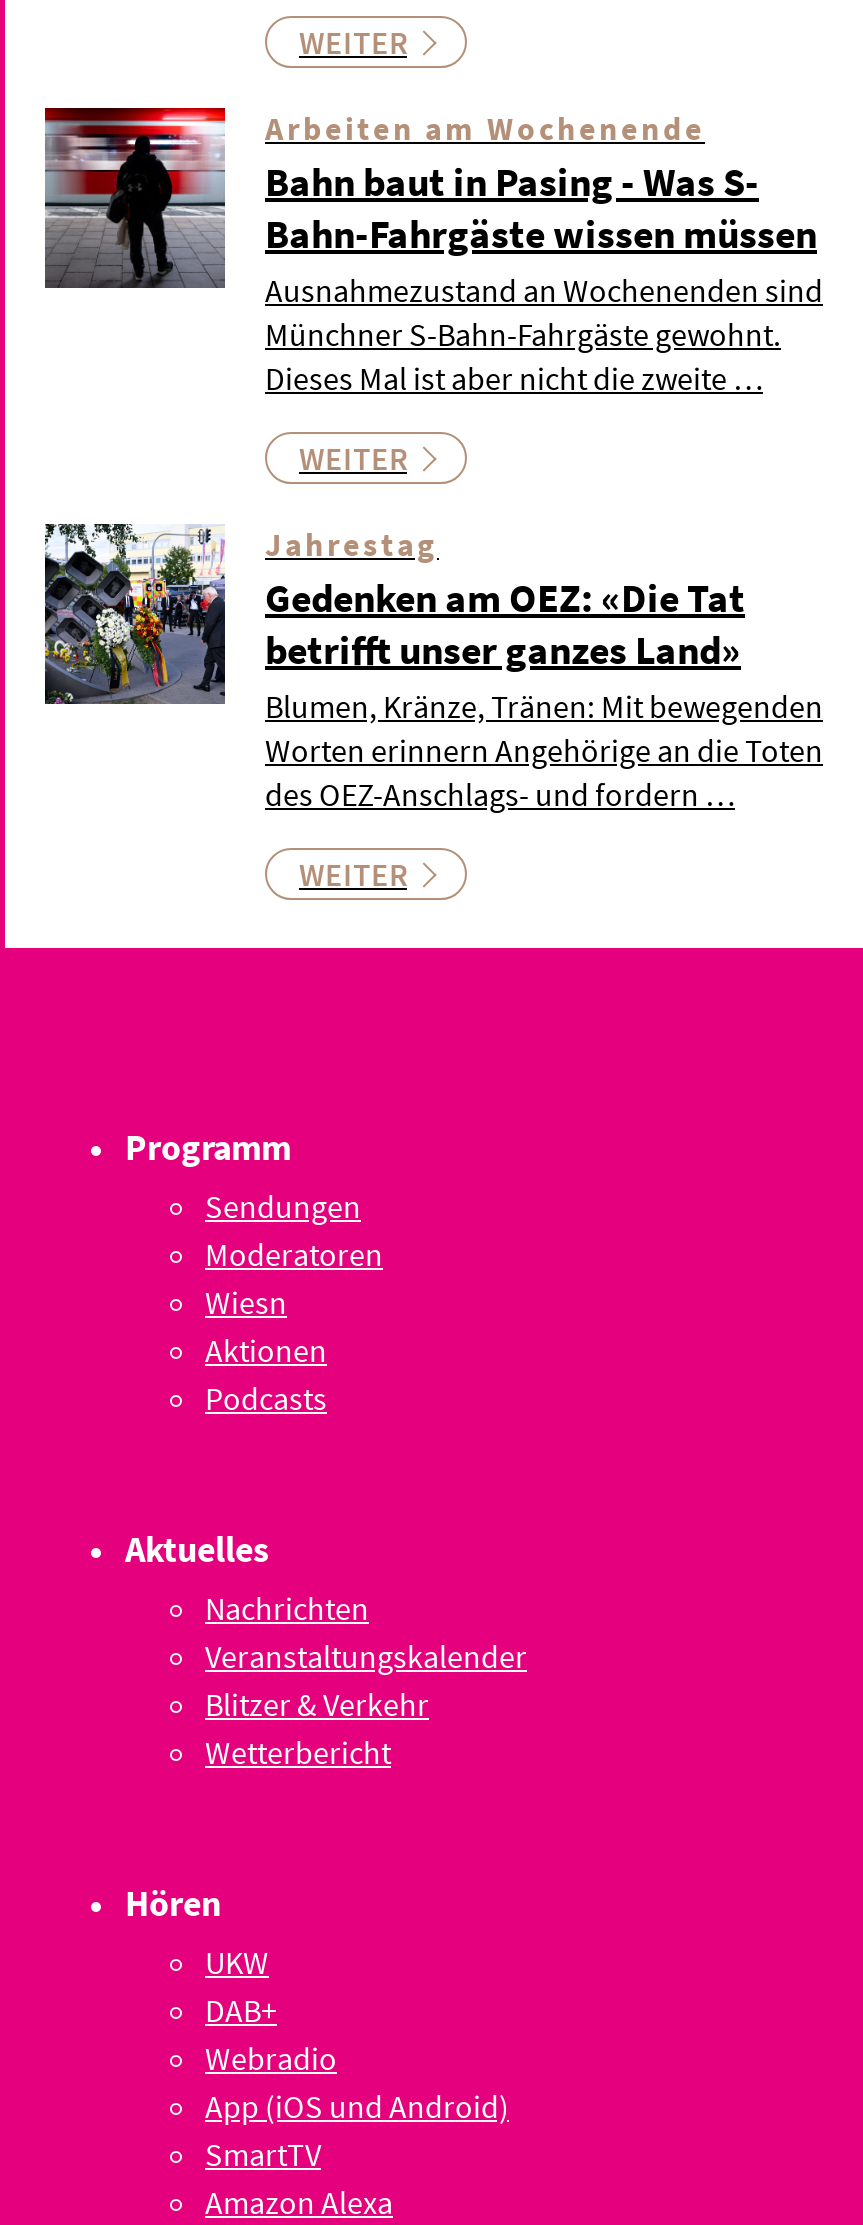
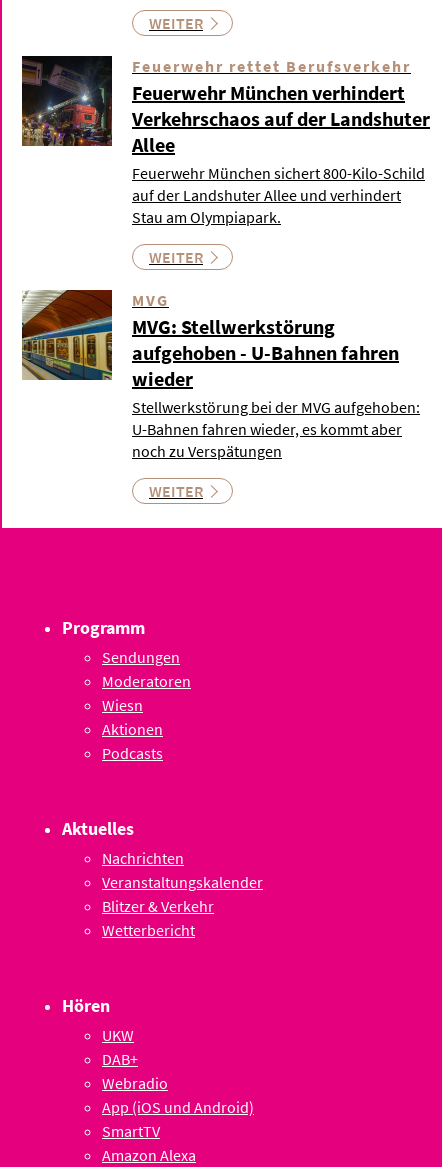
- [image]
- Arbeiten am Wochenende
- Bahn baut in Pasing - Was S-
- Bahn-Fahrgäste wissen müssen
- Ausnahmezustand an Wochenenden sind
- Münchner S-Bahn-Fahrgäste gewohnt.
- Dieses Mal ist aber nicht die zweite …
+ [image]
+ Feuerwehr rettet Berufsverkehr
+ Feuerwehr München verhindert
+ Verkehrschaos auf der Landshuter
+ Allee
+ Feuerwehr München sichert 800-Kilo-Schild
+ auf der Landshuter Allee und verhindert
+ Stau am Olympiapark.

- [image]
- Jahrestag
- Gedenken am OEZ: «Die Tat
- betrifft unser ganzes Land»
- Blumen, Kränze, Tränen: Mit bewegenden
- Worten erinnern Angehörige an die Toten
- des OEZ-Anschlags- und fordern …
+ [image]
+ MVG
+ MVG: Stellwerkstörung
+ aufgehoben - U-Bahnen fahren
+ wieder
+ Stellwerkstörung bei der MVG aufgehoben:
+ U-Bahnen fahren wieder, es kommt aber
+ noch zu Verspätungen
